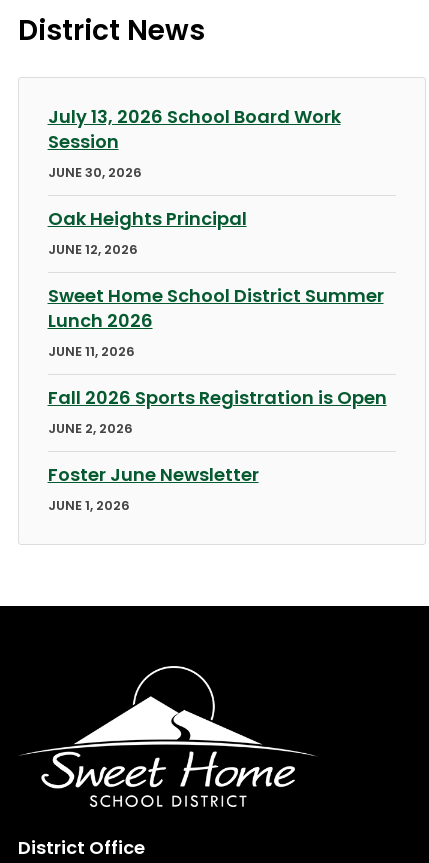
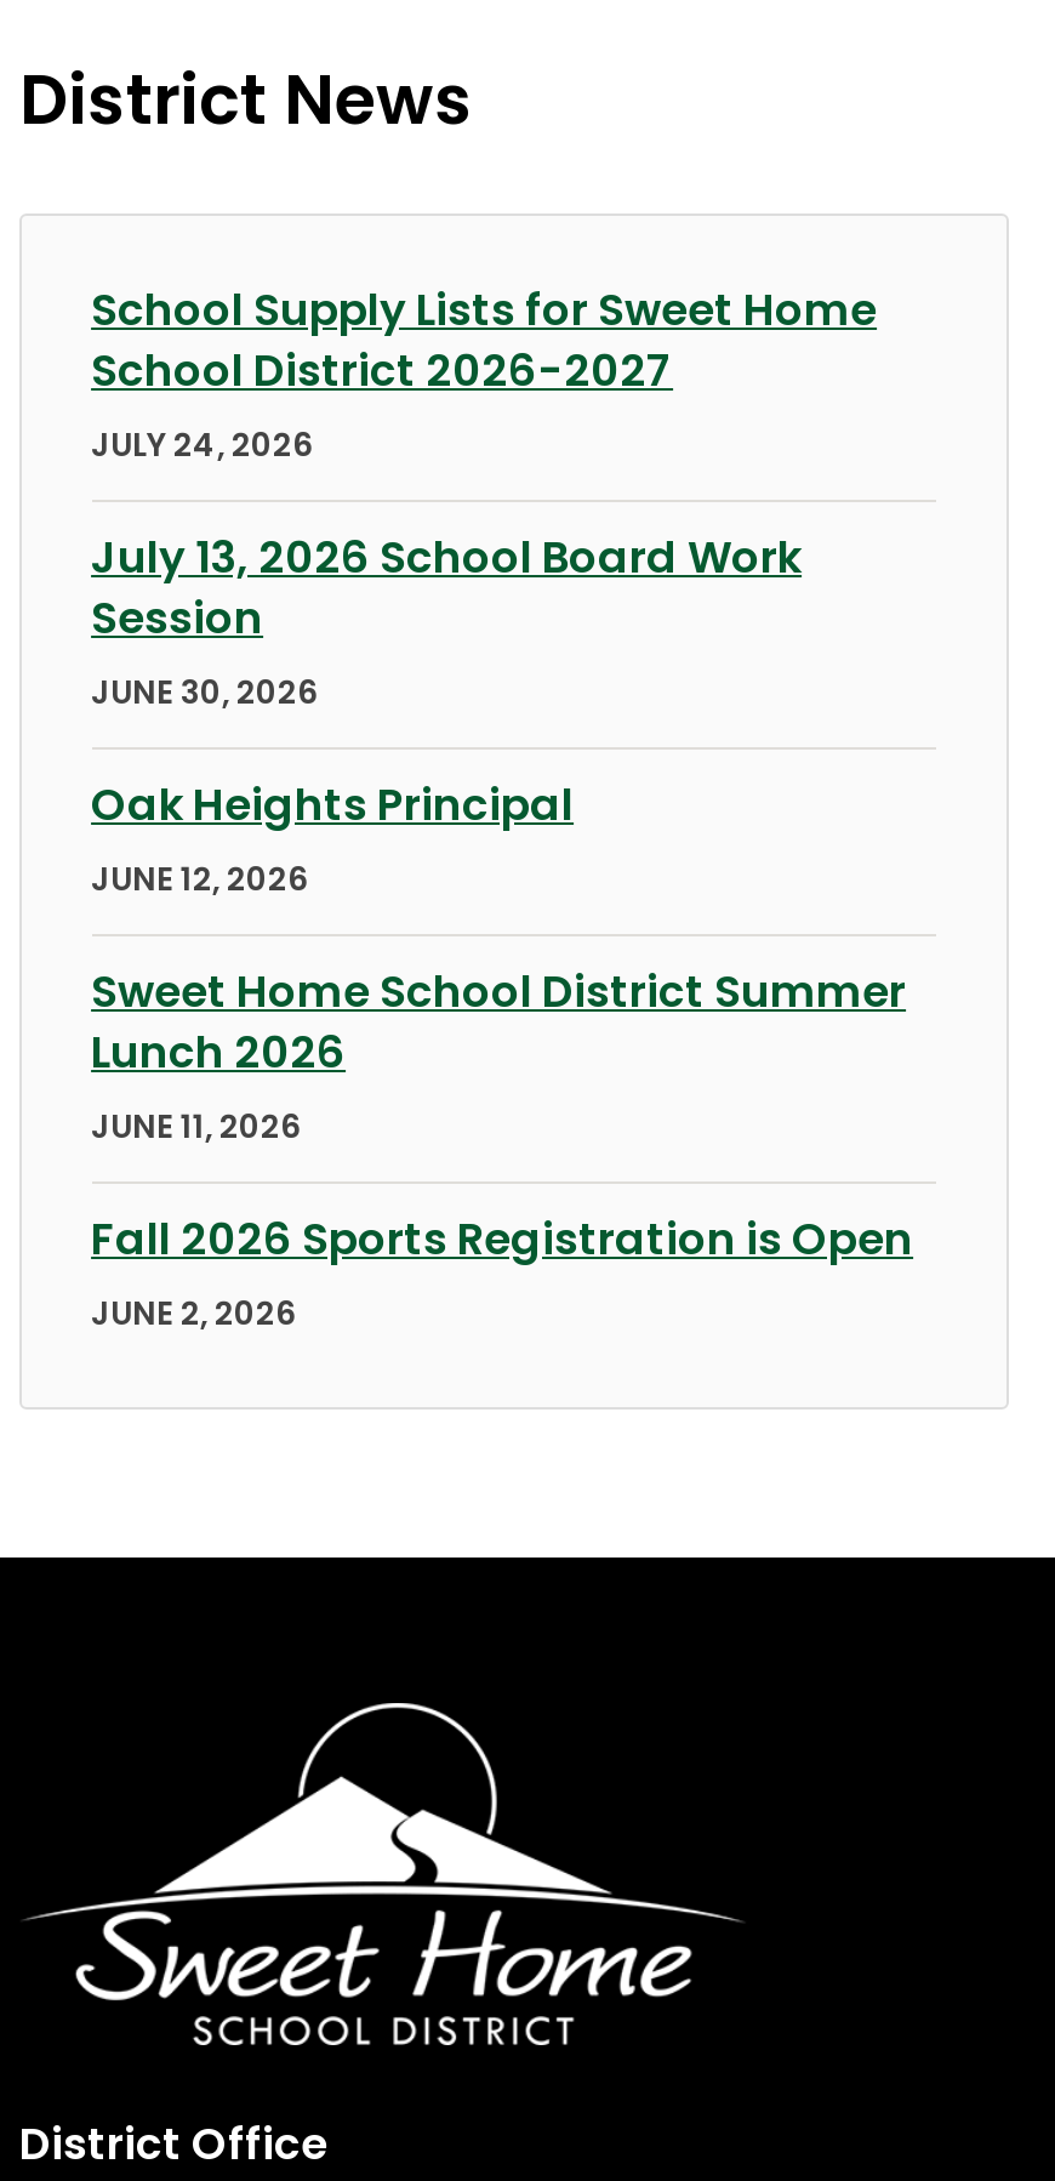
+ School Supply Lists for Sweet Home
+ School District 2026-2027
+ JULY 24, 2026

moved down: July 13, 2026 School Board Work | Session | JUNE 30, 2026 | ... | Fall 2026 Sports Registration is Open | JUNE 2, 2026

- Foster June Newsletter
- JUNE 1, 2026
